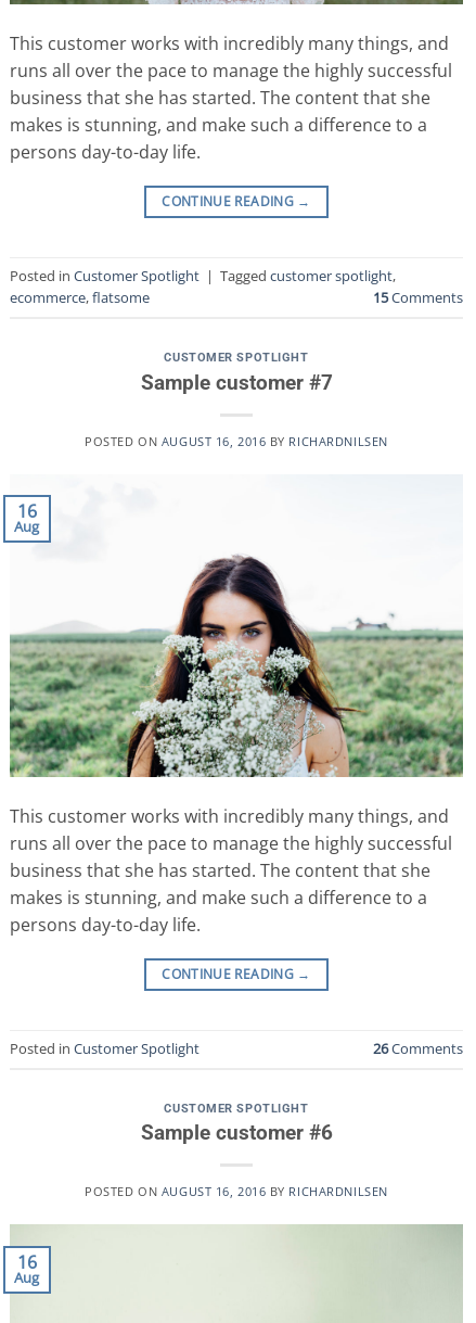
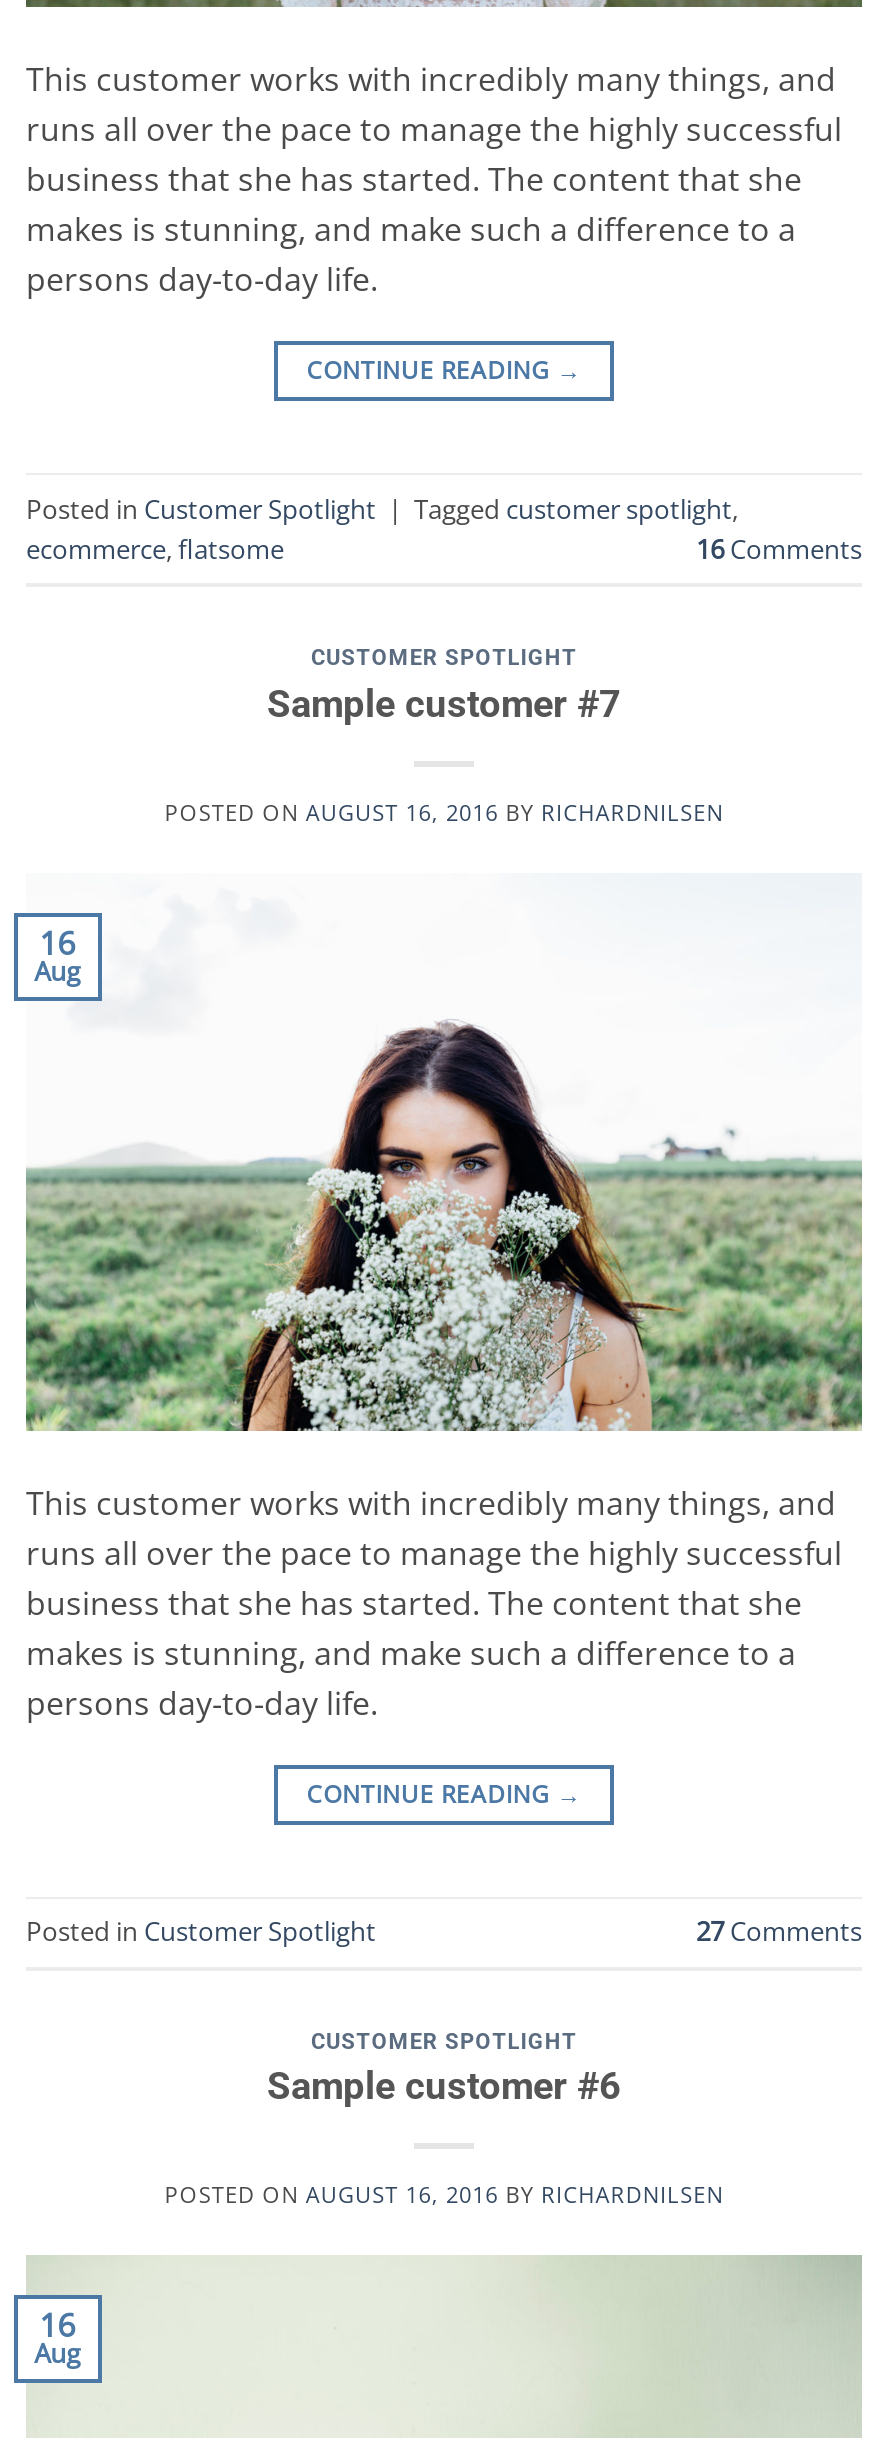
- 15Comments
+ 16Comments

- 26Comments
+ 27Comments
